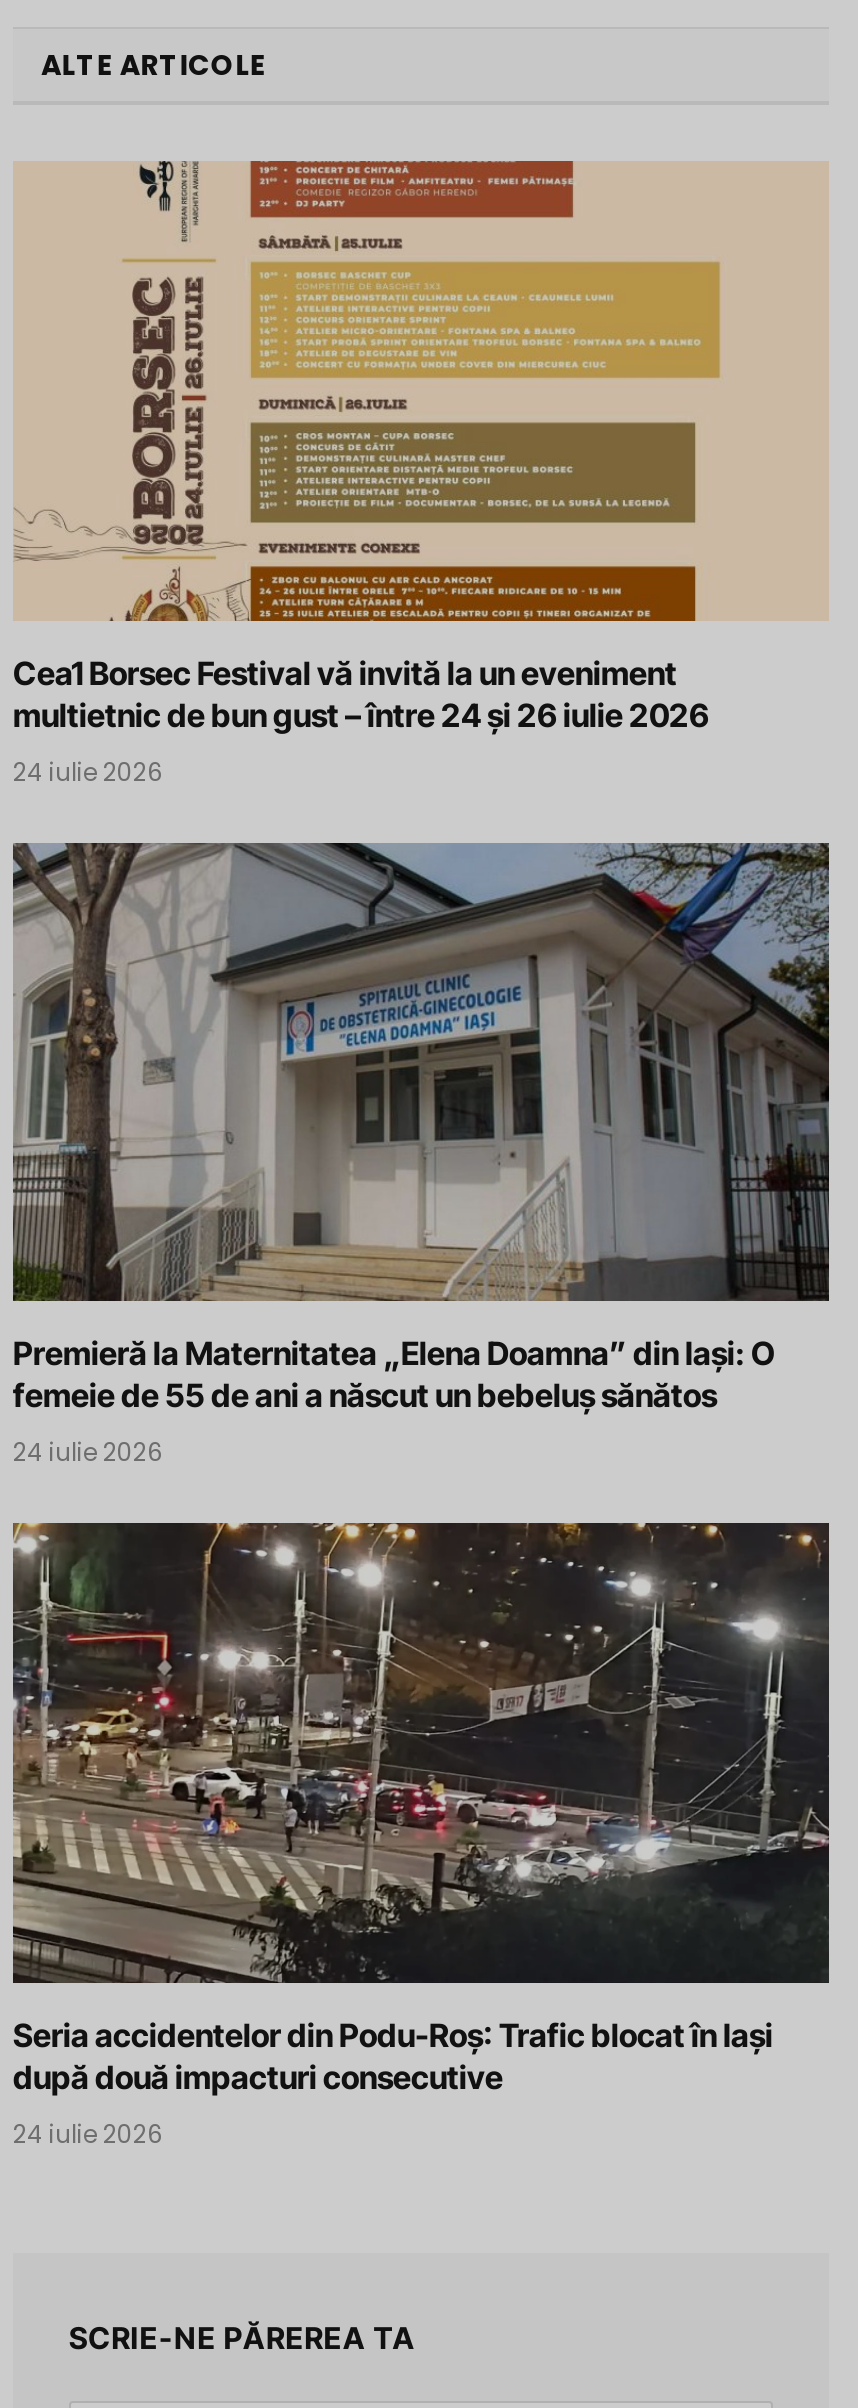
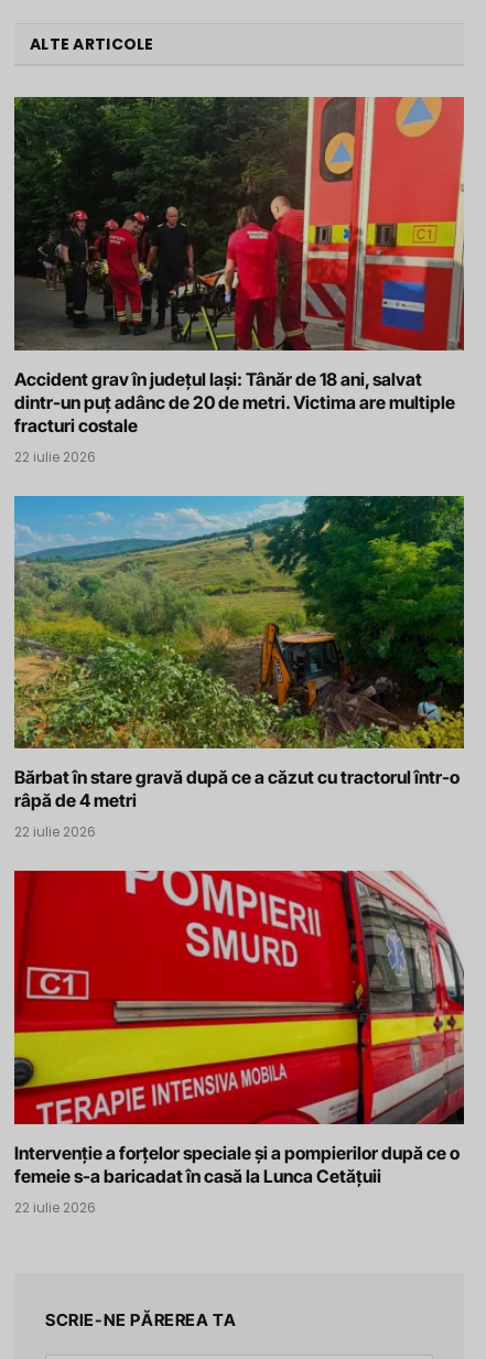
- [image]
- Cea1 Borsec Festival vă invită la un eveniment
- multietnic de bun gust – între 24 și 26 iulie 2026
+ [image]
+ Accident grav în județul Iași: Tânăr de 18 ani, salvat
+ dintr-un puț adânc de 20 de metri. Victima are multiple
+ fracturi costale

- 24 iulie 2026
+ 22 iulie 2026

- [image]
- Premieră la Maternitatea „Elena Doamna” din Iași: O
- femeie de 55 de ani a născut un bebeluș sănătos
+ [image]
+ Bărbat în stare gravă după ce a căzut cu tractorul într-o
+ râpă de 4 metri

- 24 iulie 2026
+ 22 iulie 2026

- [image]
- Seria accidentelor din Podu-Roș: Trafic blocat în Iași
- după două impacturi consecutive
+ [image]
+ Intervenție a forțelor speciale și a pompierilor după ce o
+ femeie s-a baricadat în casă la Lunca Cetățuii

- 24 iulie 2026
+ 22 iulie 2026
